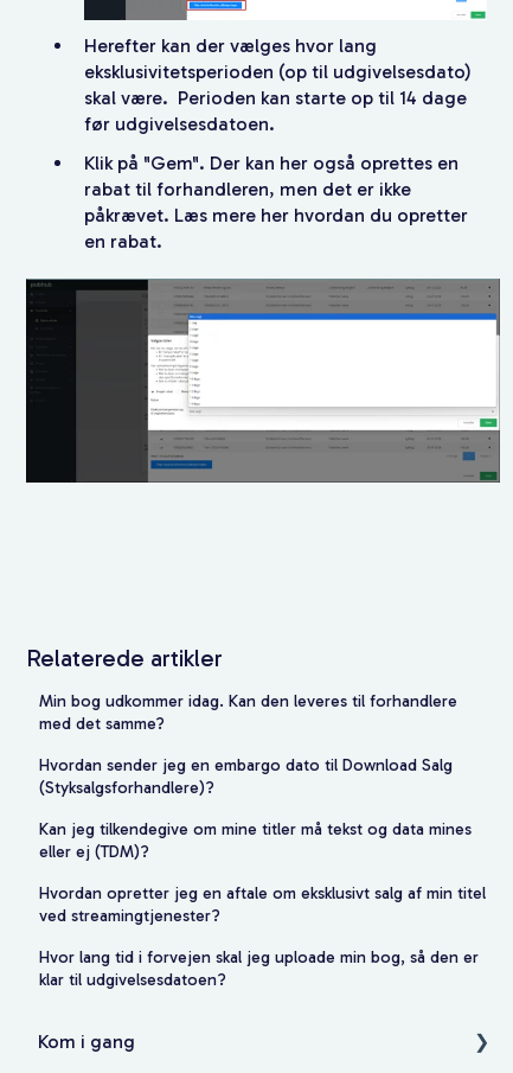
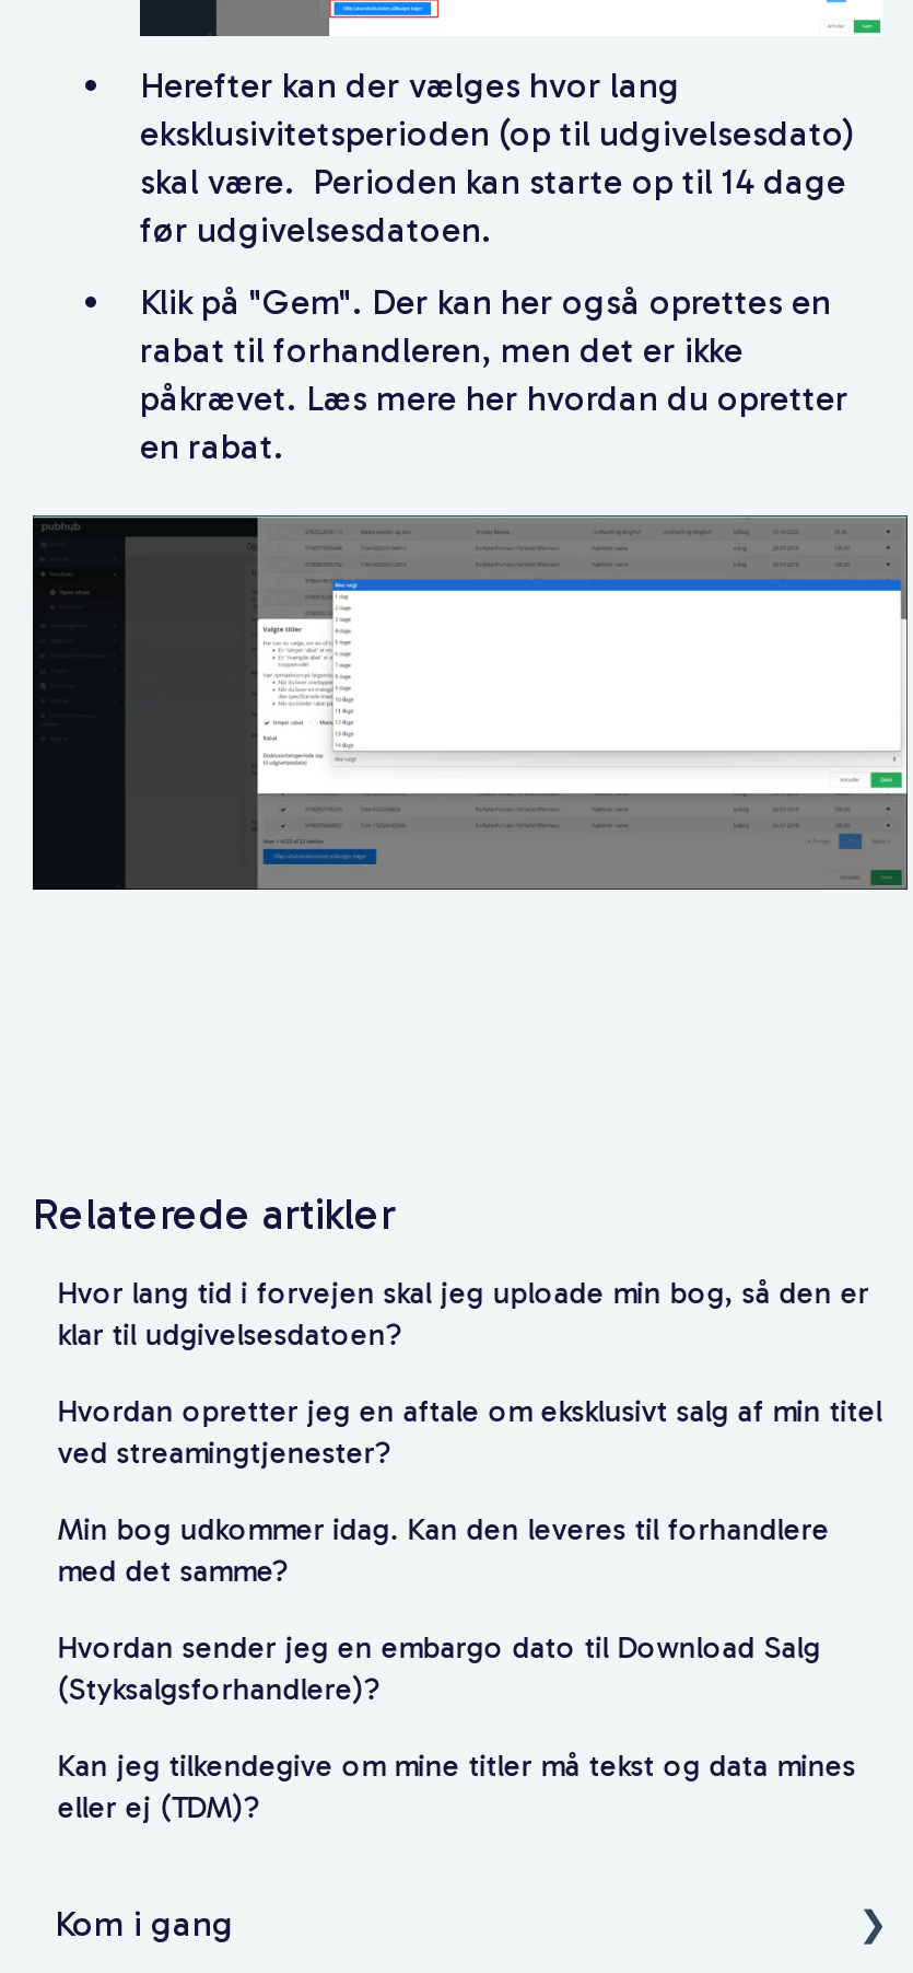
moved down: Min bog udkommer idag. Kan den leveres til forhandlere | med det samme? | Hvordan sender jeg en embargo dato til Download Salg | (Styksalgsforhandlere)? | Kan jeg tilkendegive om mine titler må tekst og data mines | eller ej (TDM)?

moved up: Hvordan opretter jeg en aftale om eksklusivt salg af min titel | ved streamingtjenester? | Hvor lang tid i forvejen skal jeg uploade min bog, så den er | klar til udgivelsesdatoen?
